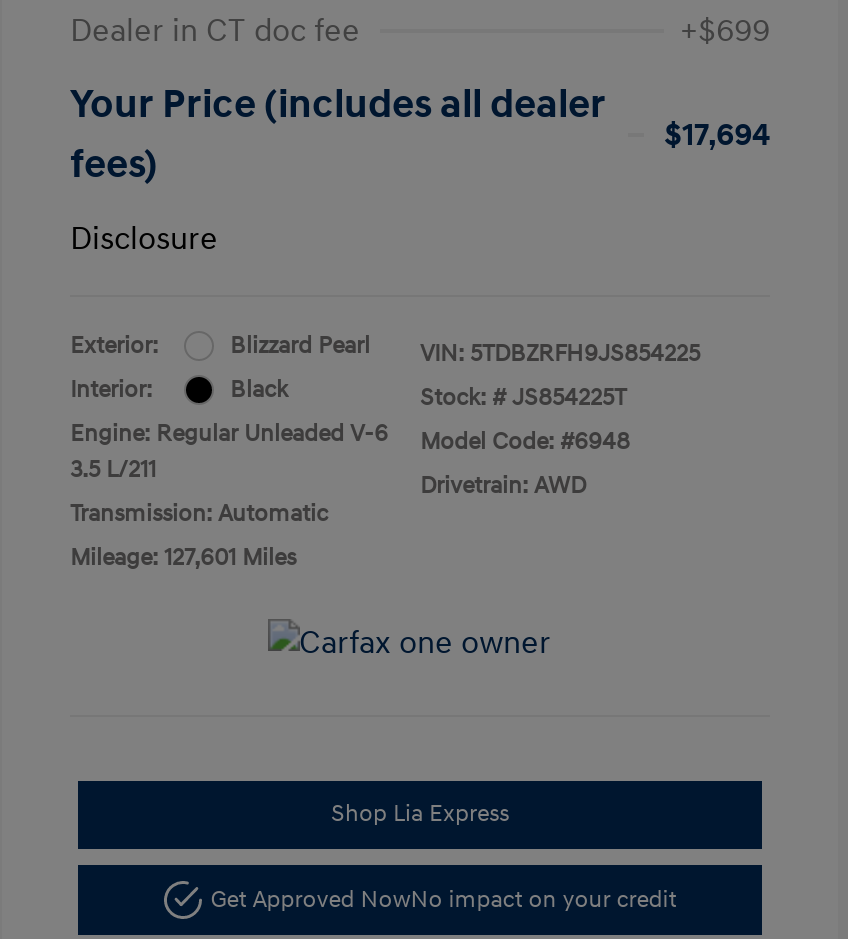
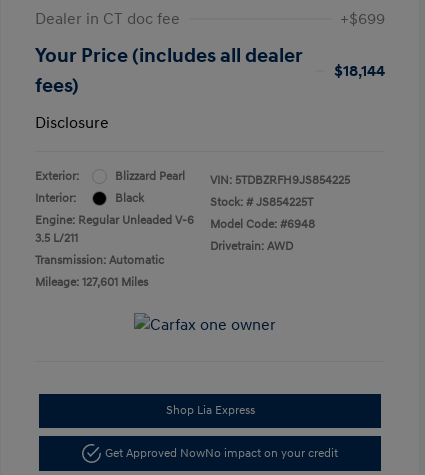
- $17,694
+ $18,144
